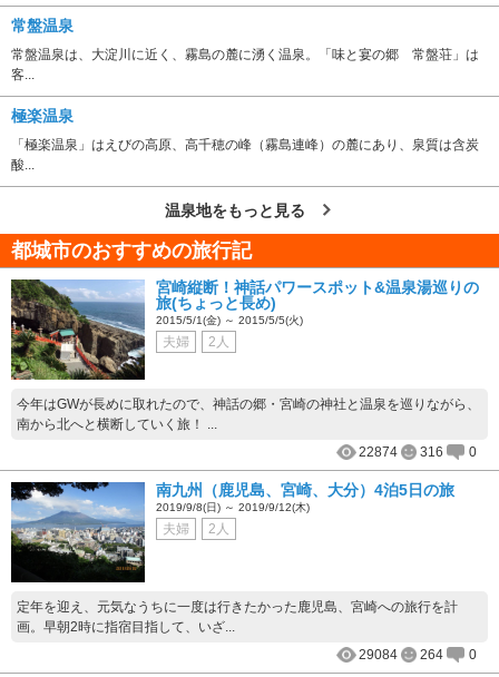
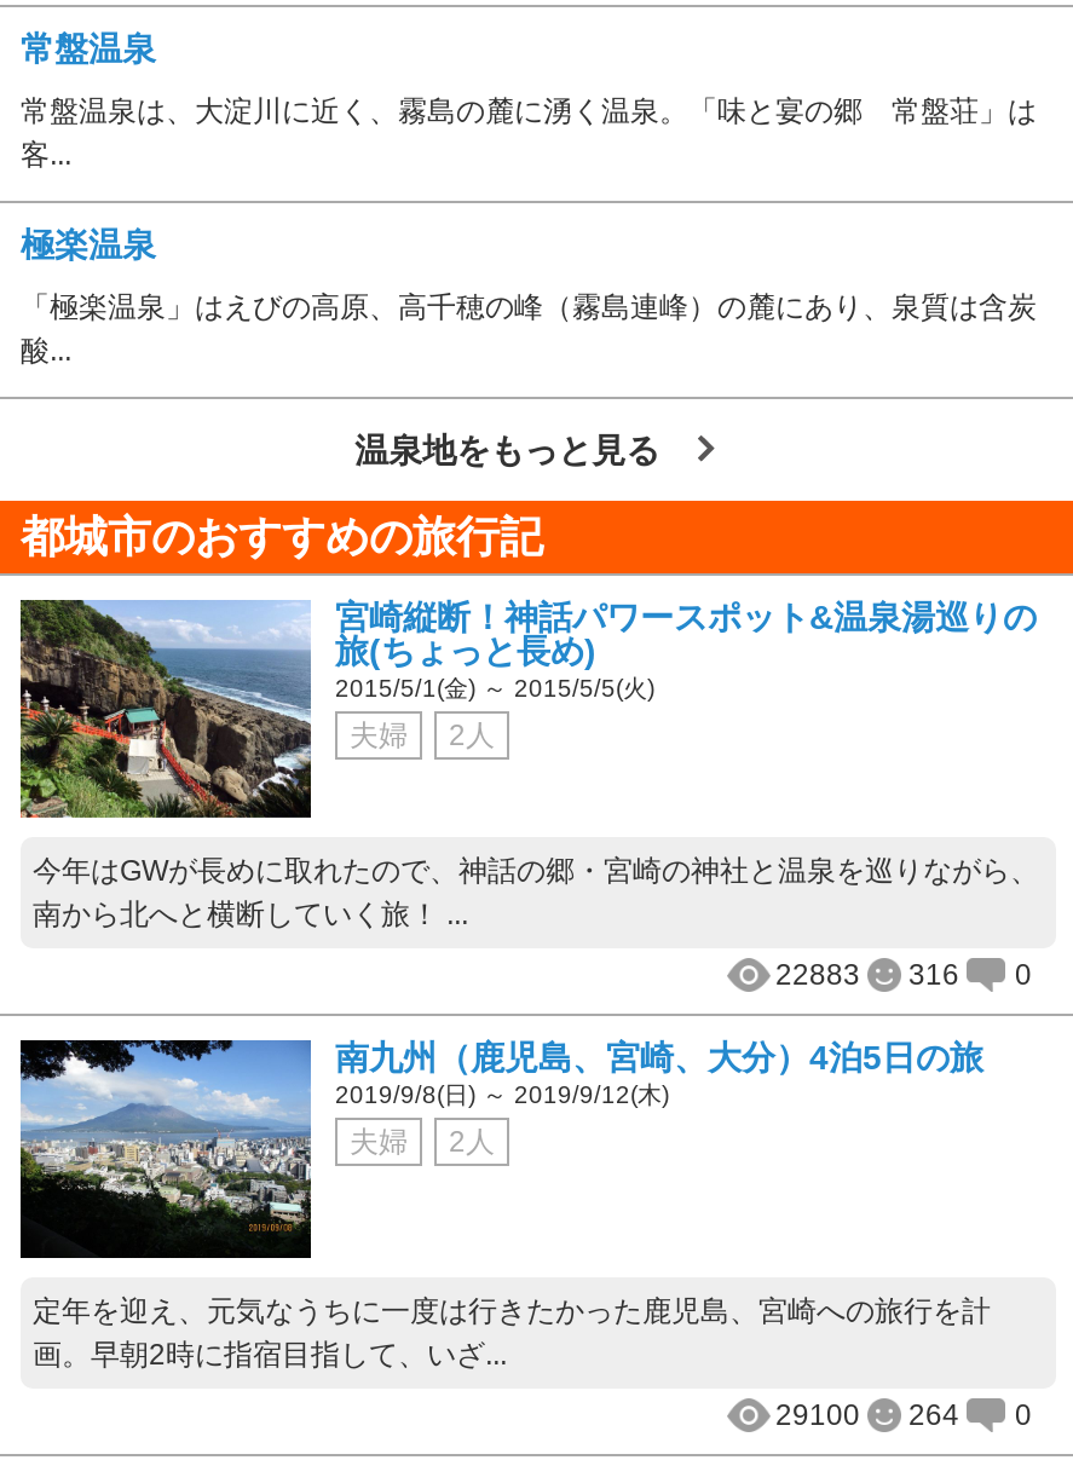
- 22874 316 0
+ 22883 316 0

- 29084 264 0
+ 29100 264 0
